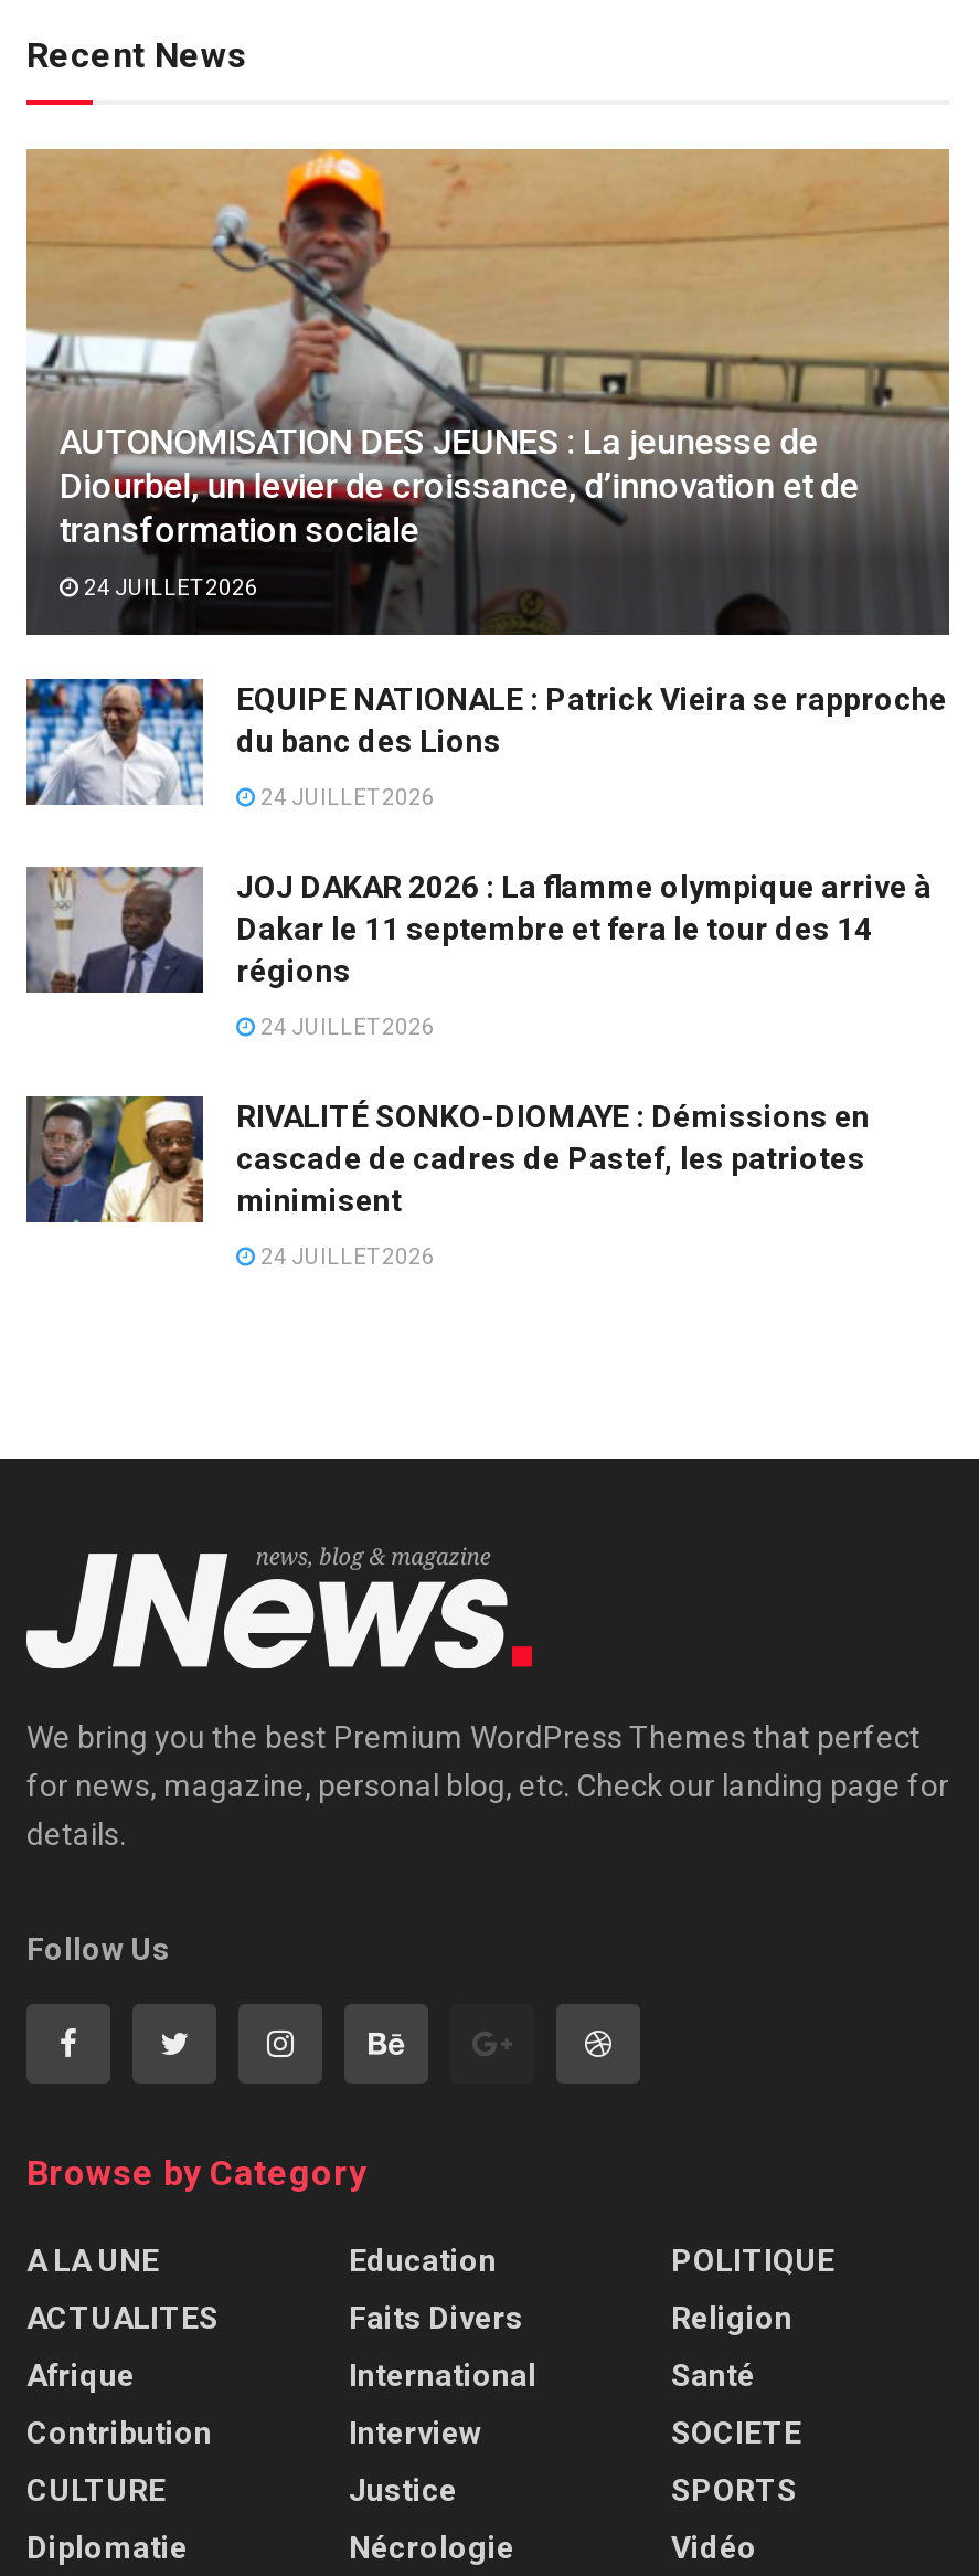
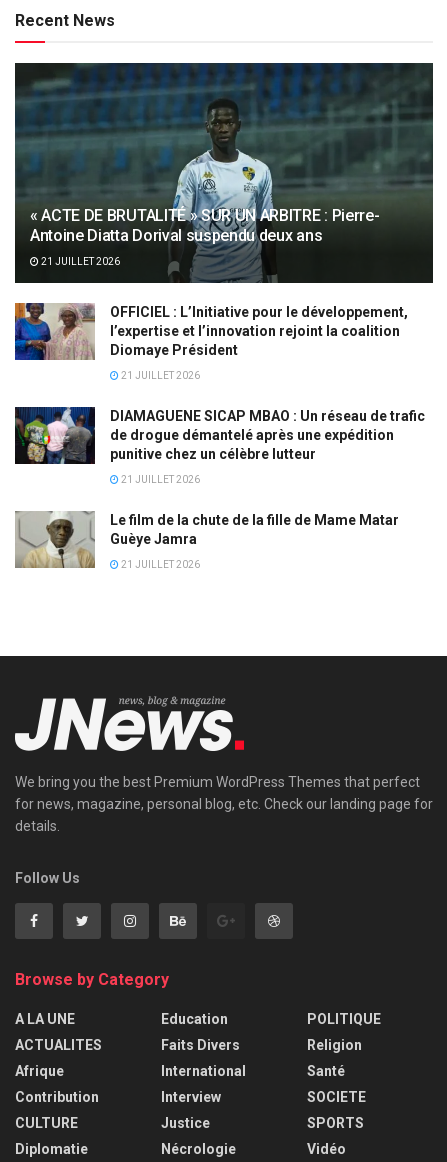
- [image]
- AUTONOMISATION DES JEUNES : La jeunesse de
- Diourbel, un levier de croissance, d’innovation et de
- transformation sociale
+ [image]
+ « ACTE DE BRUTALITÉ » SUR UN ARBITRE : Pierre-
+ Antoine Diatta Dorival suspendu deux ans

- 24 JUILLET 2026
+ 21 JUILLET 2026

- [image]
- EQUIPE NATIONALE : Patrick Vieira se rapproche
- du banc des Lions
+ [image]
+ OFFICIEL : L’Initiative pour le développement,
+ l’expertise et l’innovation rejoint la coalition
+ Diomaye Président

- 24 JUILLET 2026
+ 21 JUILLET 2026

- [image]
- JOJ DAKAR 2026 : La flamme olympique arrive à
- Dakar le 11 septembre et fera le tour des 14
- régions
+ [image]
+ DIAMAGUENE SICAP MBAO : Un réseau de trafic
+ de drogue démantelé après une expédition
+ punitive chez un célèbre lutteur

- 24 JUILLET 2026
+ 21 JUILLET 2026

- [image]
- RIVALITÉ SONKO-DIOMAYE : Démissions en
- cascade de cadres de Pastef, les patriotes
- minimisent
+ [image]
+ Le film de la chute de la fille de Mame Matar
+ Guèye Jamra

- 24 JUILLET 2026
+ 21 JUILLET 2026
